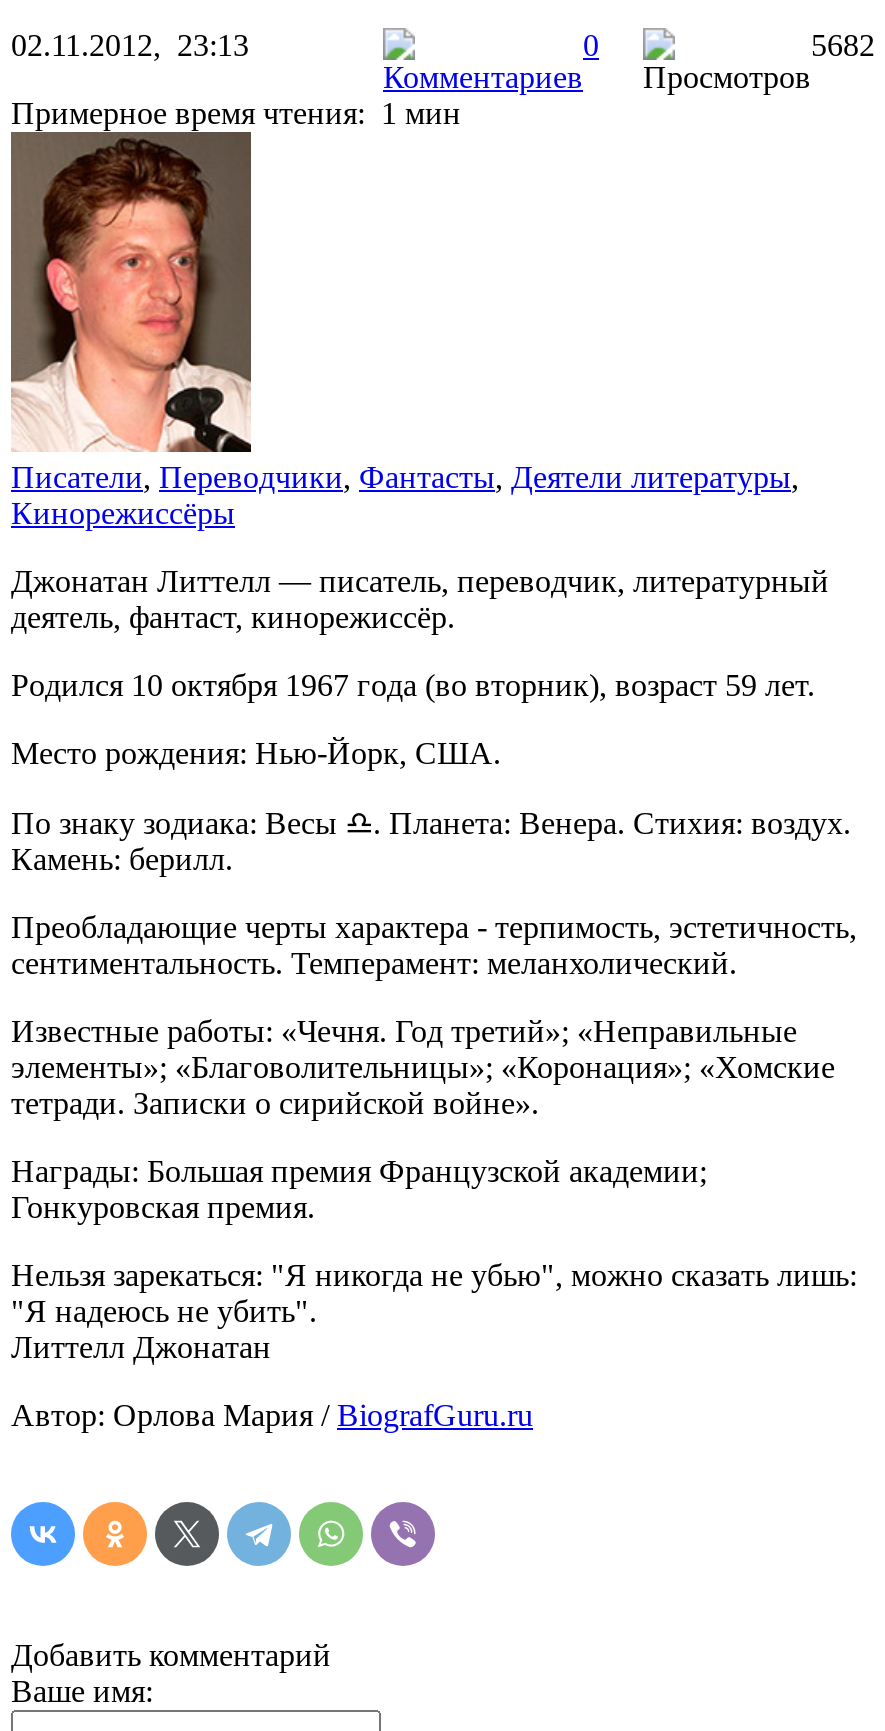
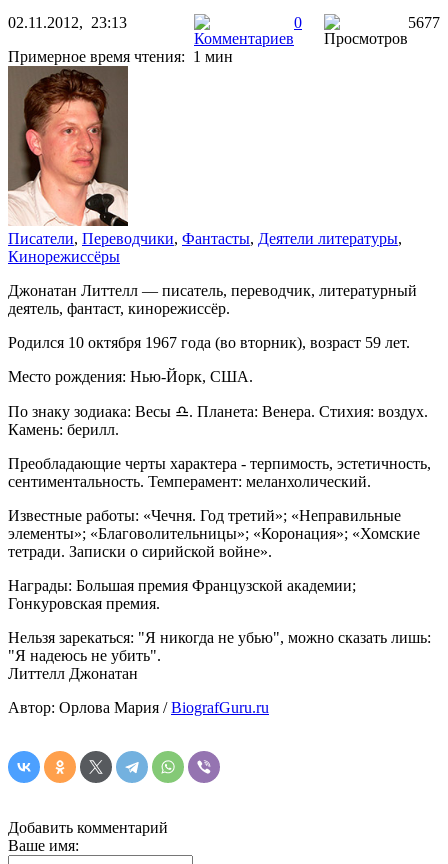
- 5682
+ 5677
